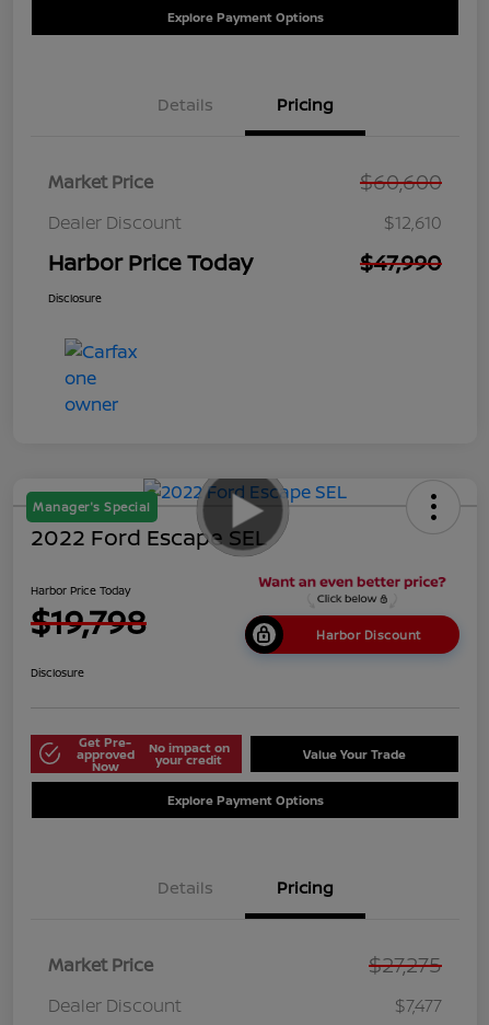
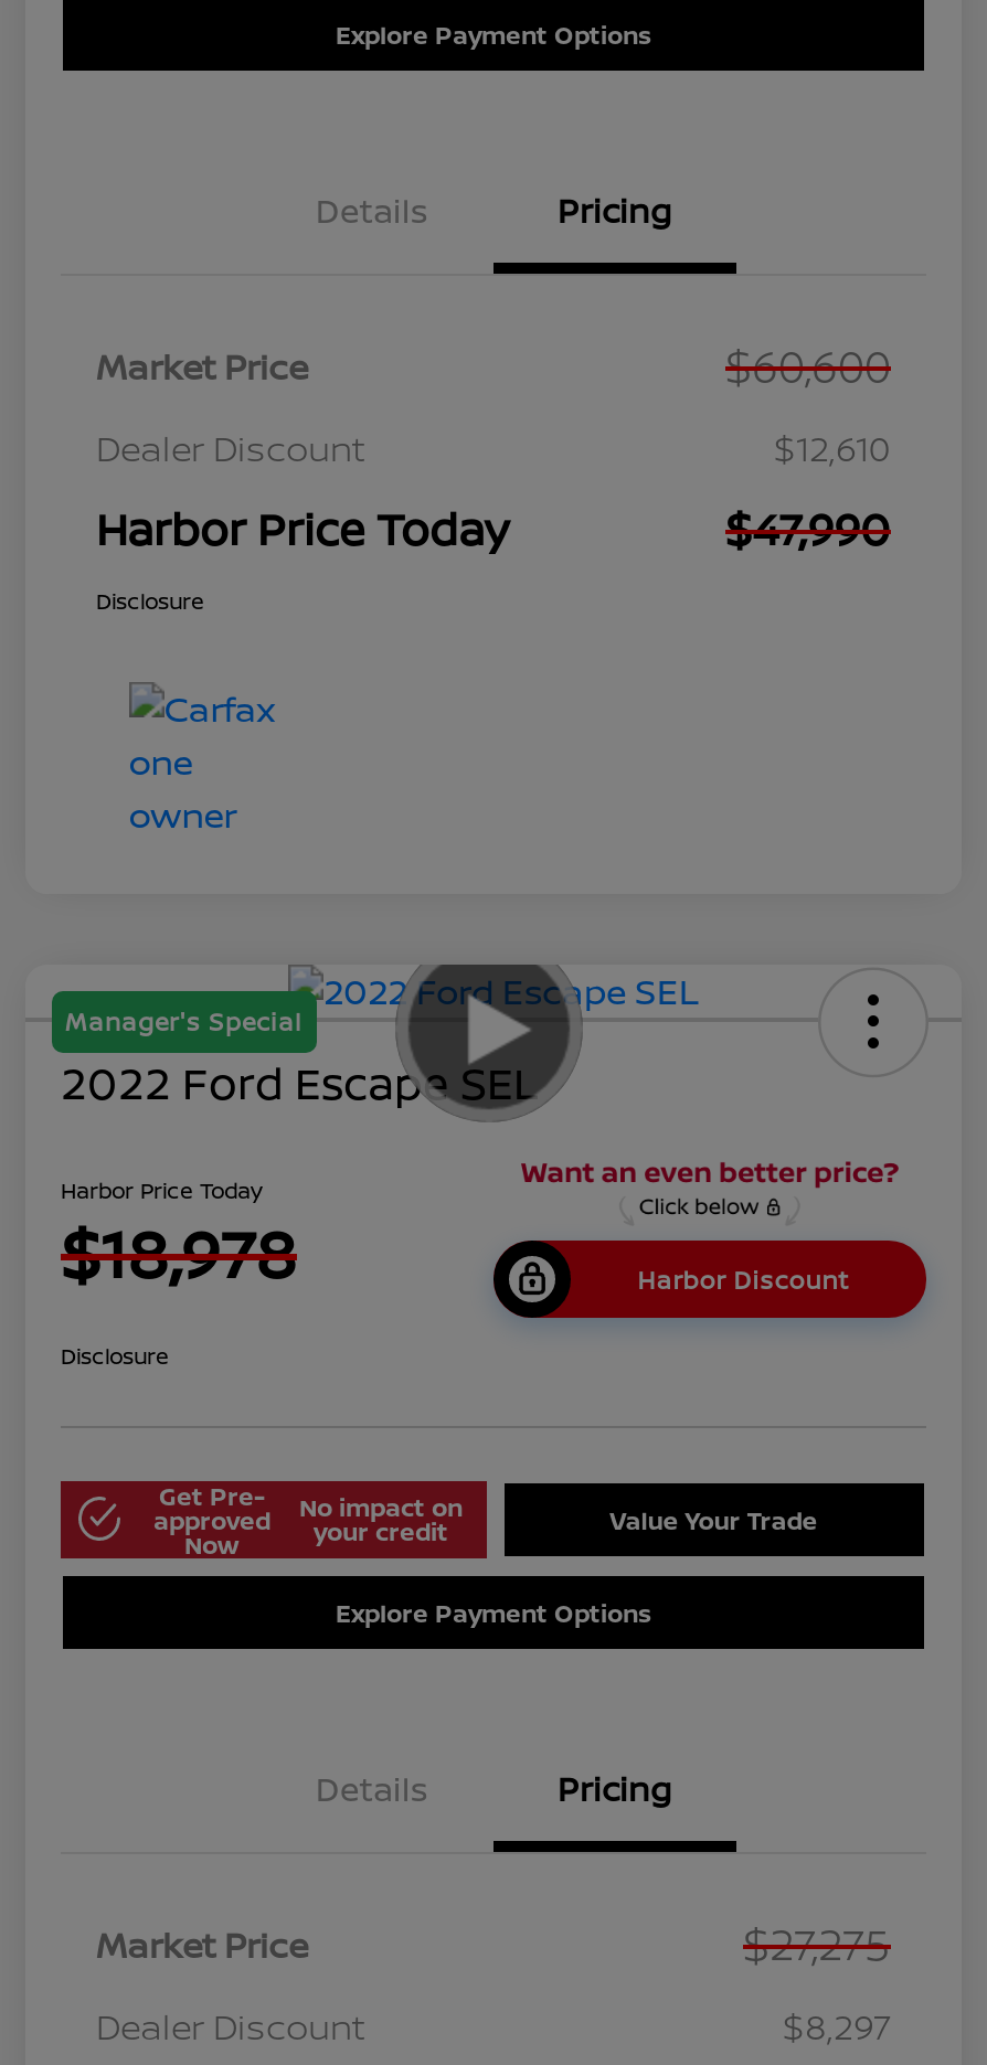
- $19,798
+ $18,978

- $7,477
+ $8,297
